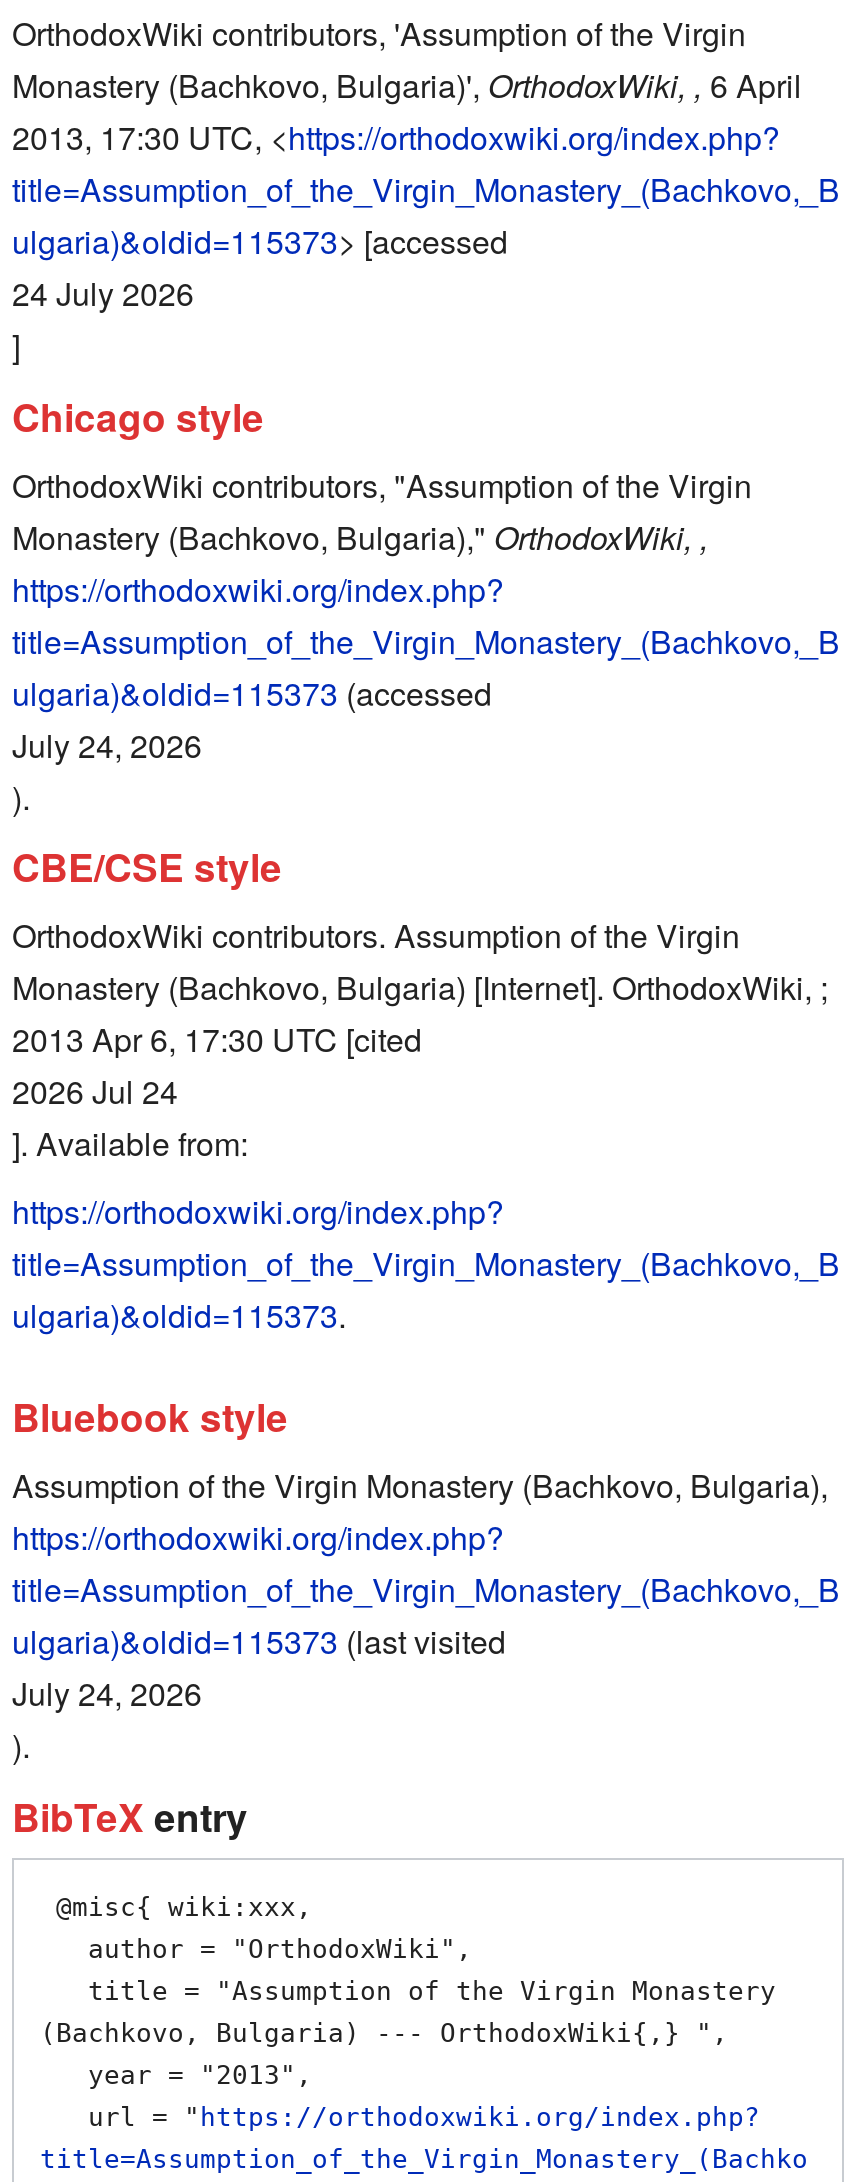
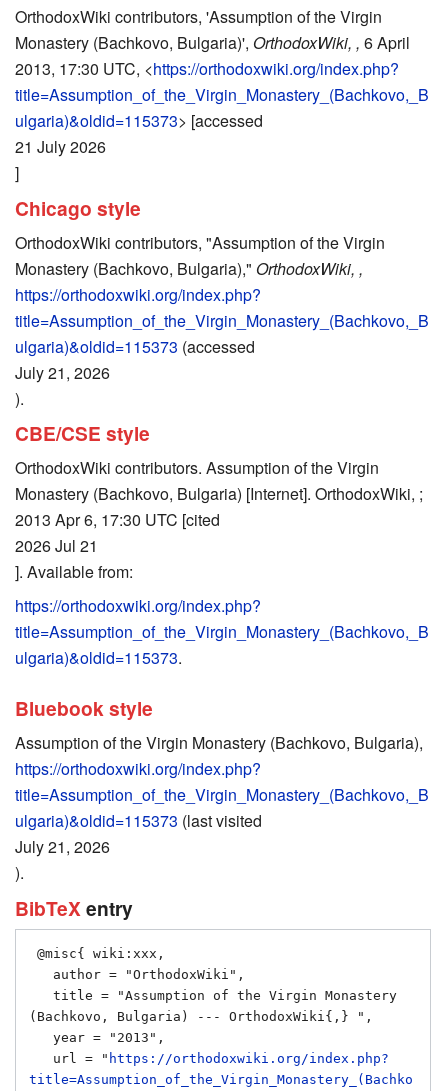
- 24 July 2026
+ 21 July 2026

- July 24, 2026
+ July 21, 2026

- 2026 Jul 24
+ 2026 Jul 21

- July 24, 2026
+ July 21, 2026
